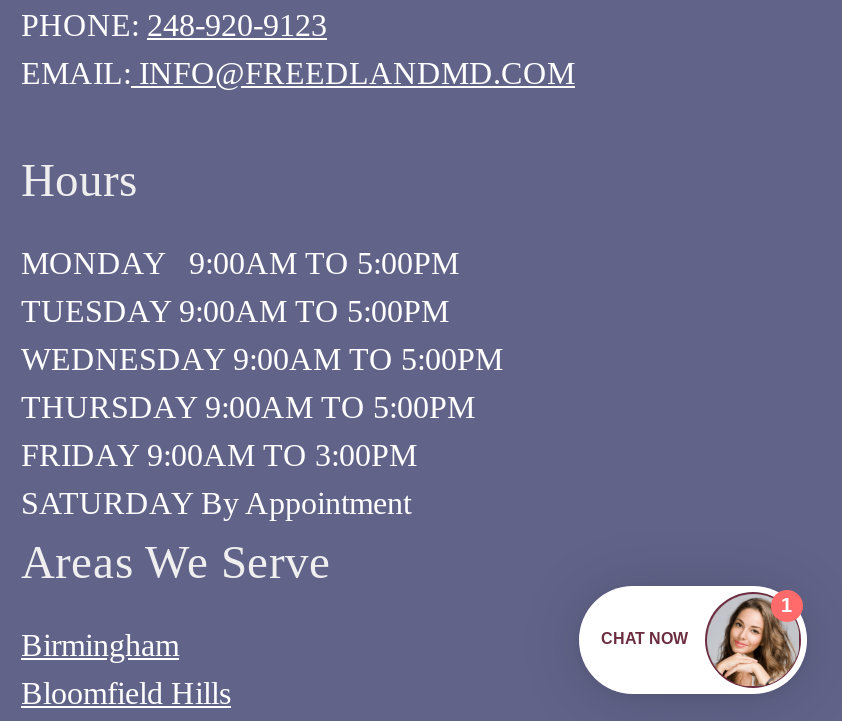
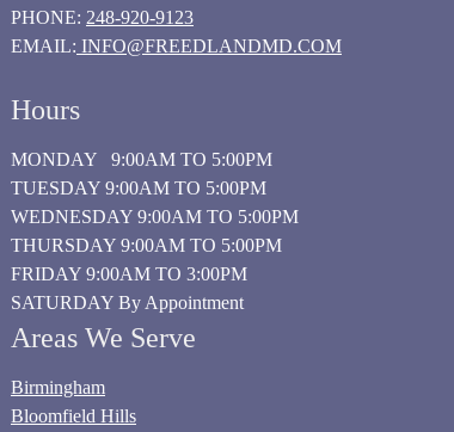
- [image]
